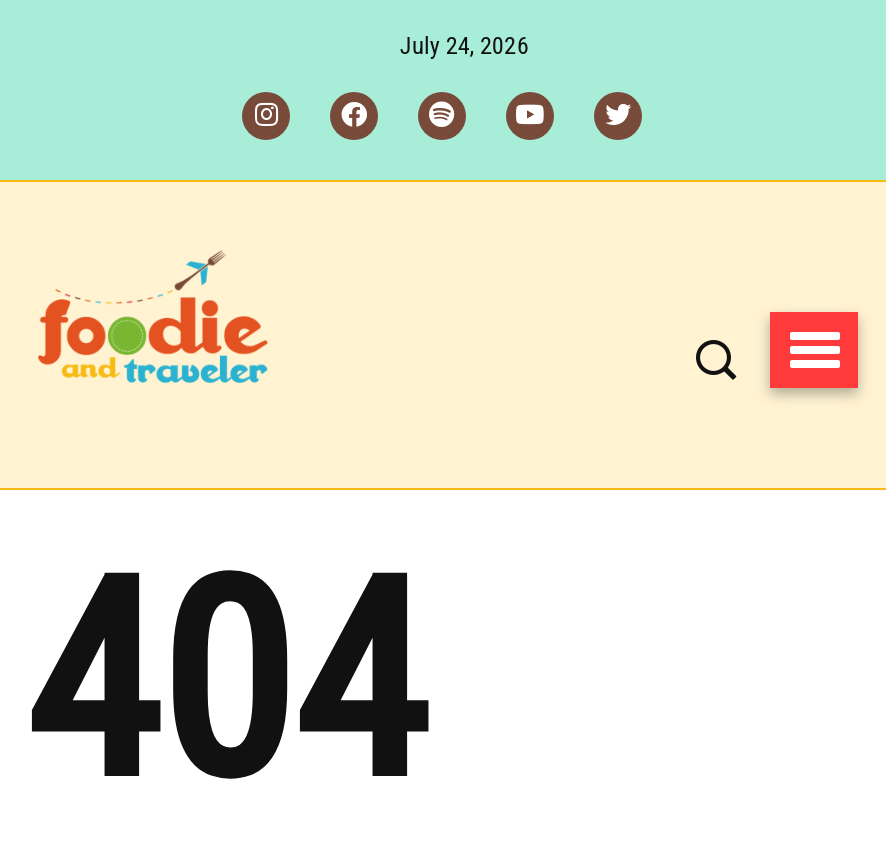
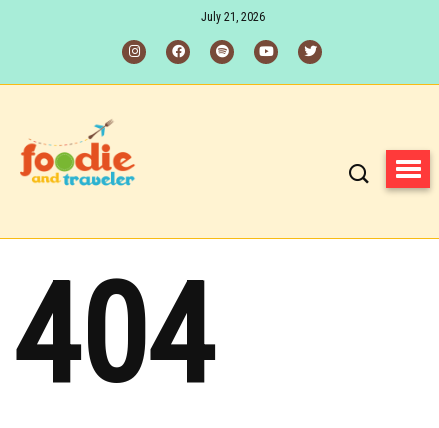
- July 24, 2026
+ July 21, 2026
